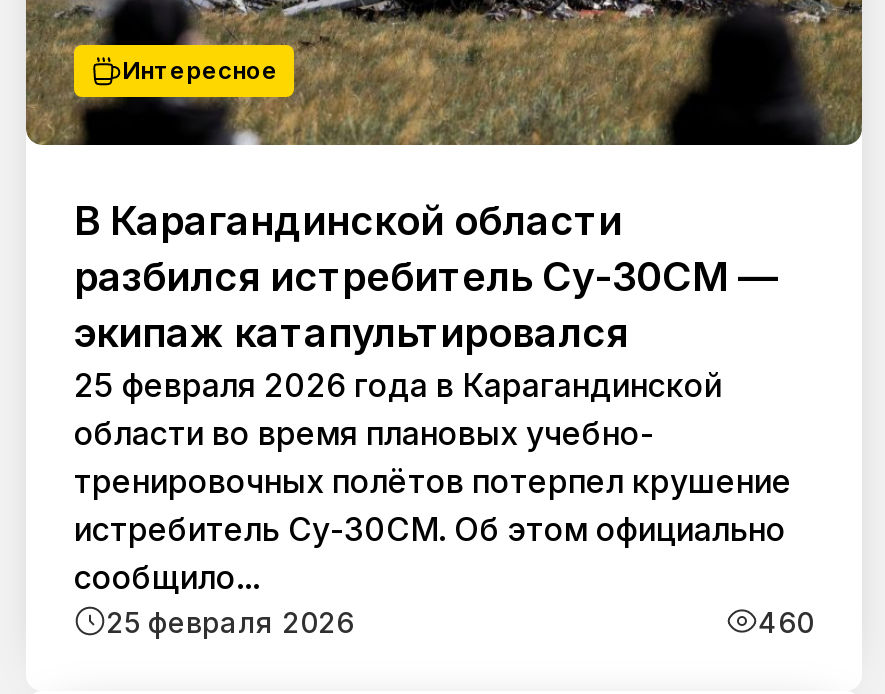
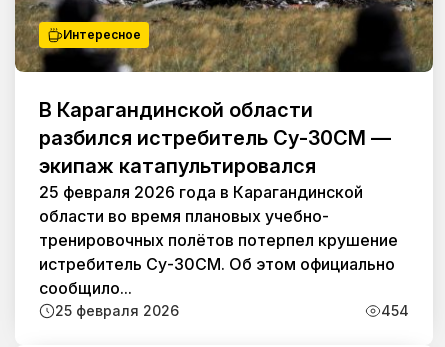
- 460
+ 454
